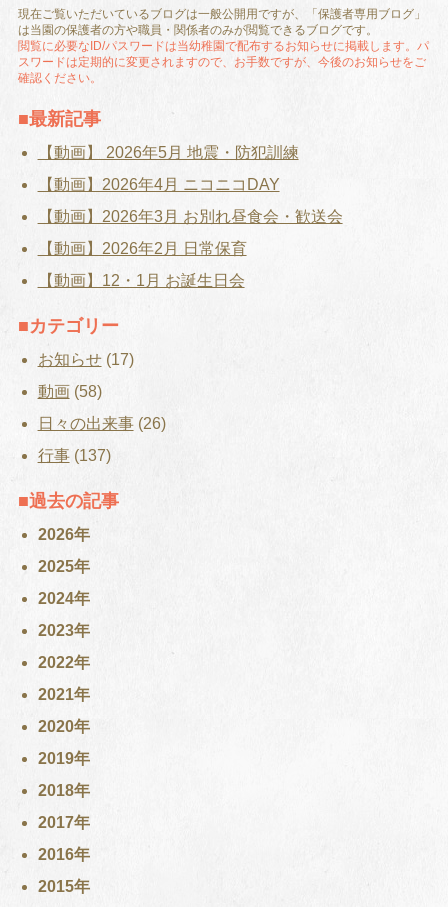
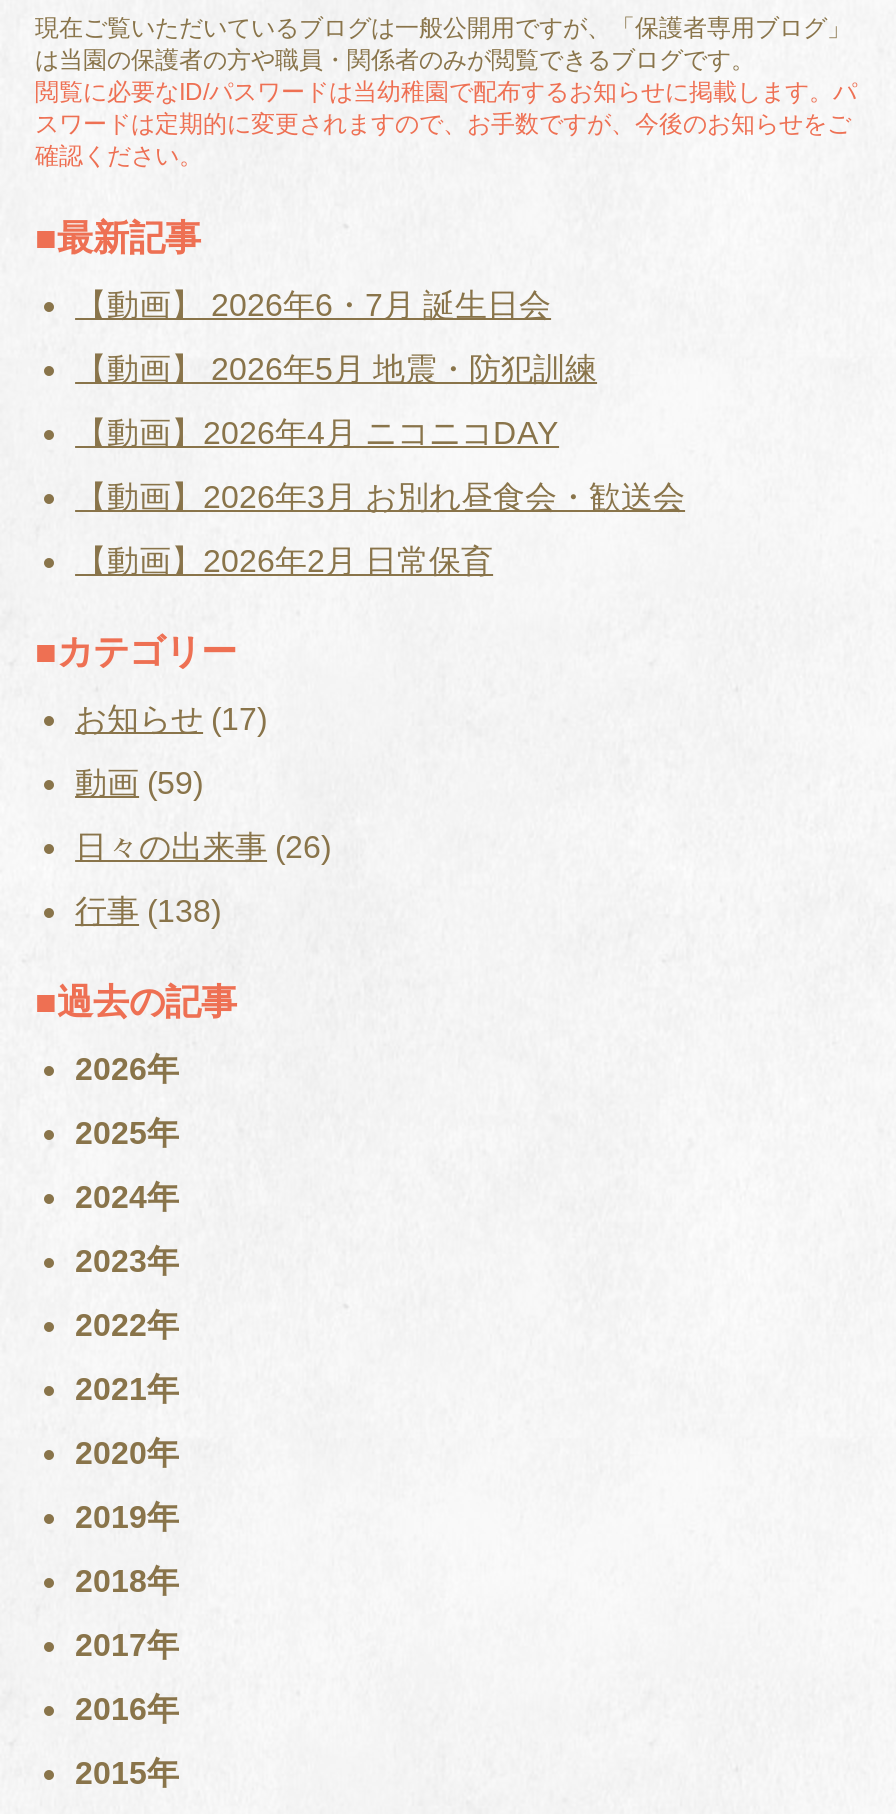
+ 【動画】 2026年6・7月 誕生日会

moved down: 【動画】 2026年5月 地震・防犯訓練 | 【動画】2026年4月 ニコニコDAY | 【動画】2026年3月 お別れ昼食会・歓送会 | 【動画】2026年2月 日常保育

- 【動画】12・1月 お誕生日会

- 動画(58)
+ 動画(59)

- 行事(137)
+ 行事(138)
